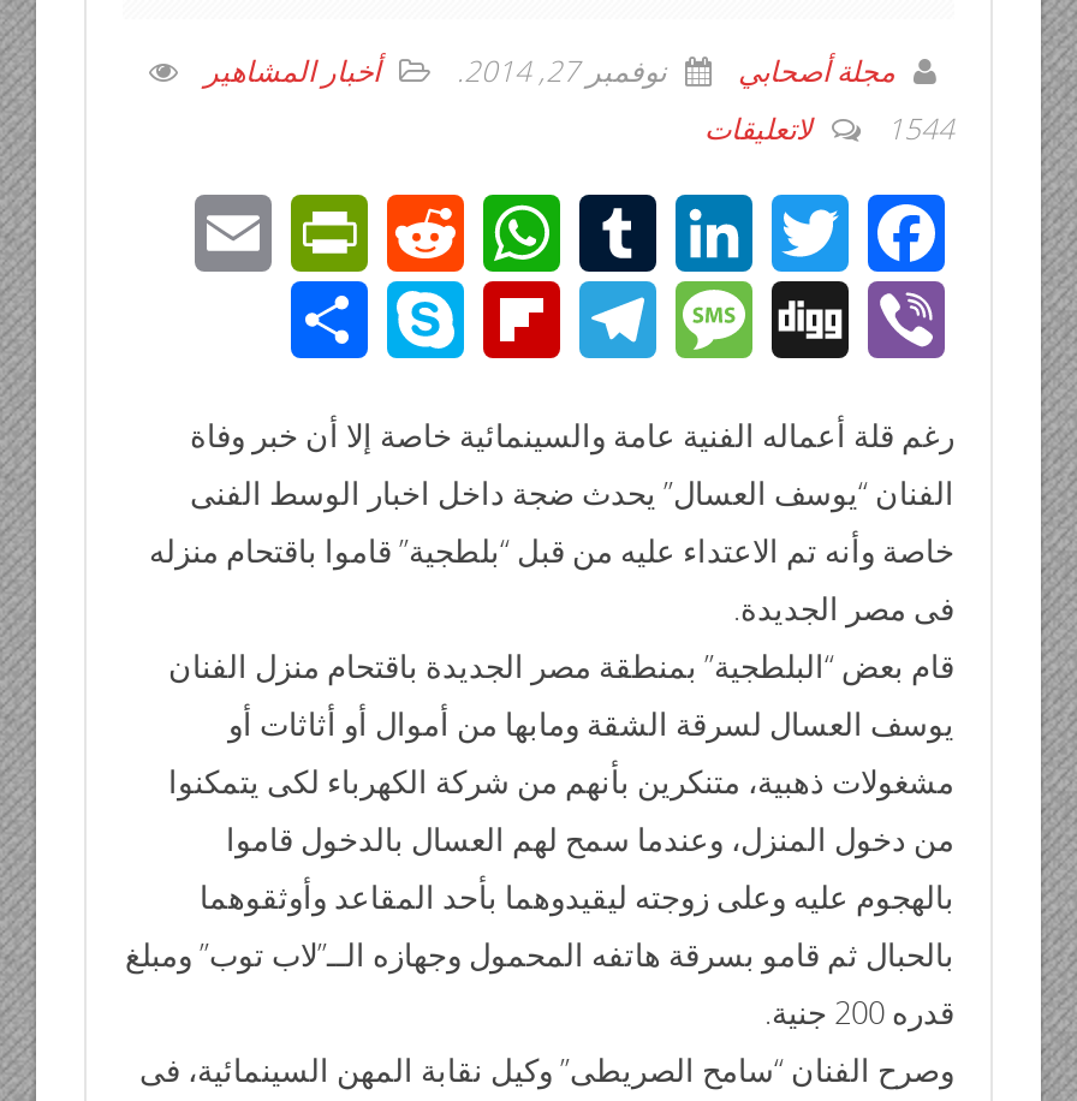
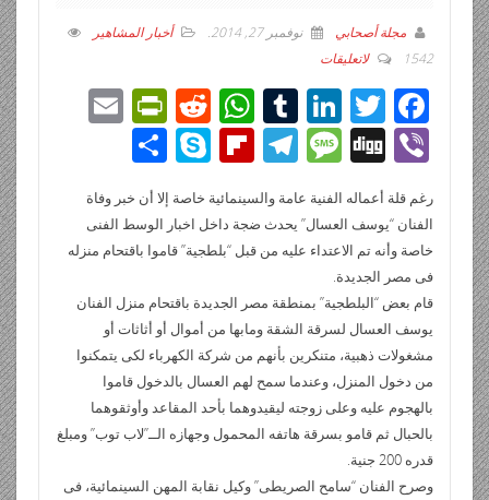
- 1544 لاتعليقات
+ 1542 لاتعليقات
